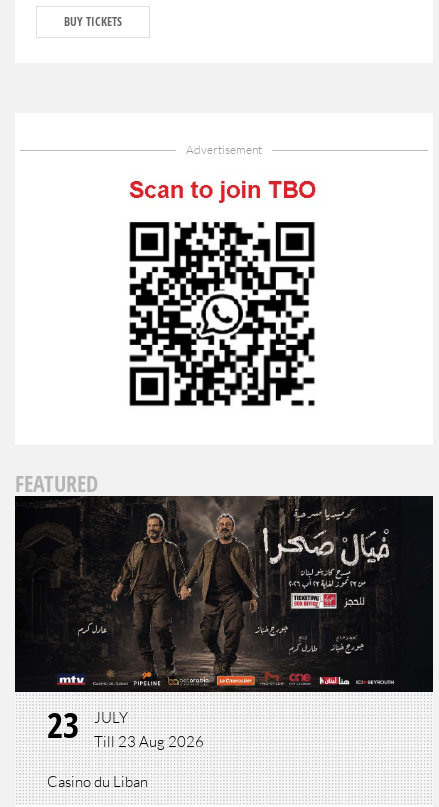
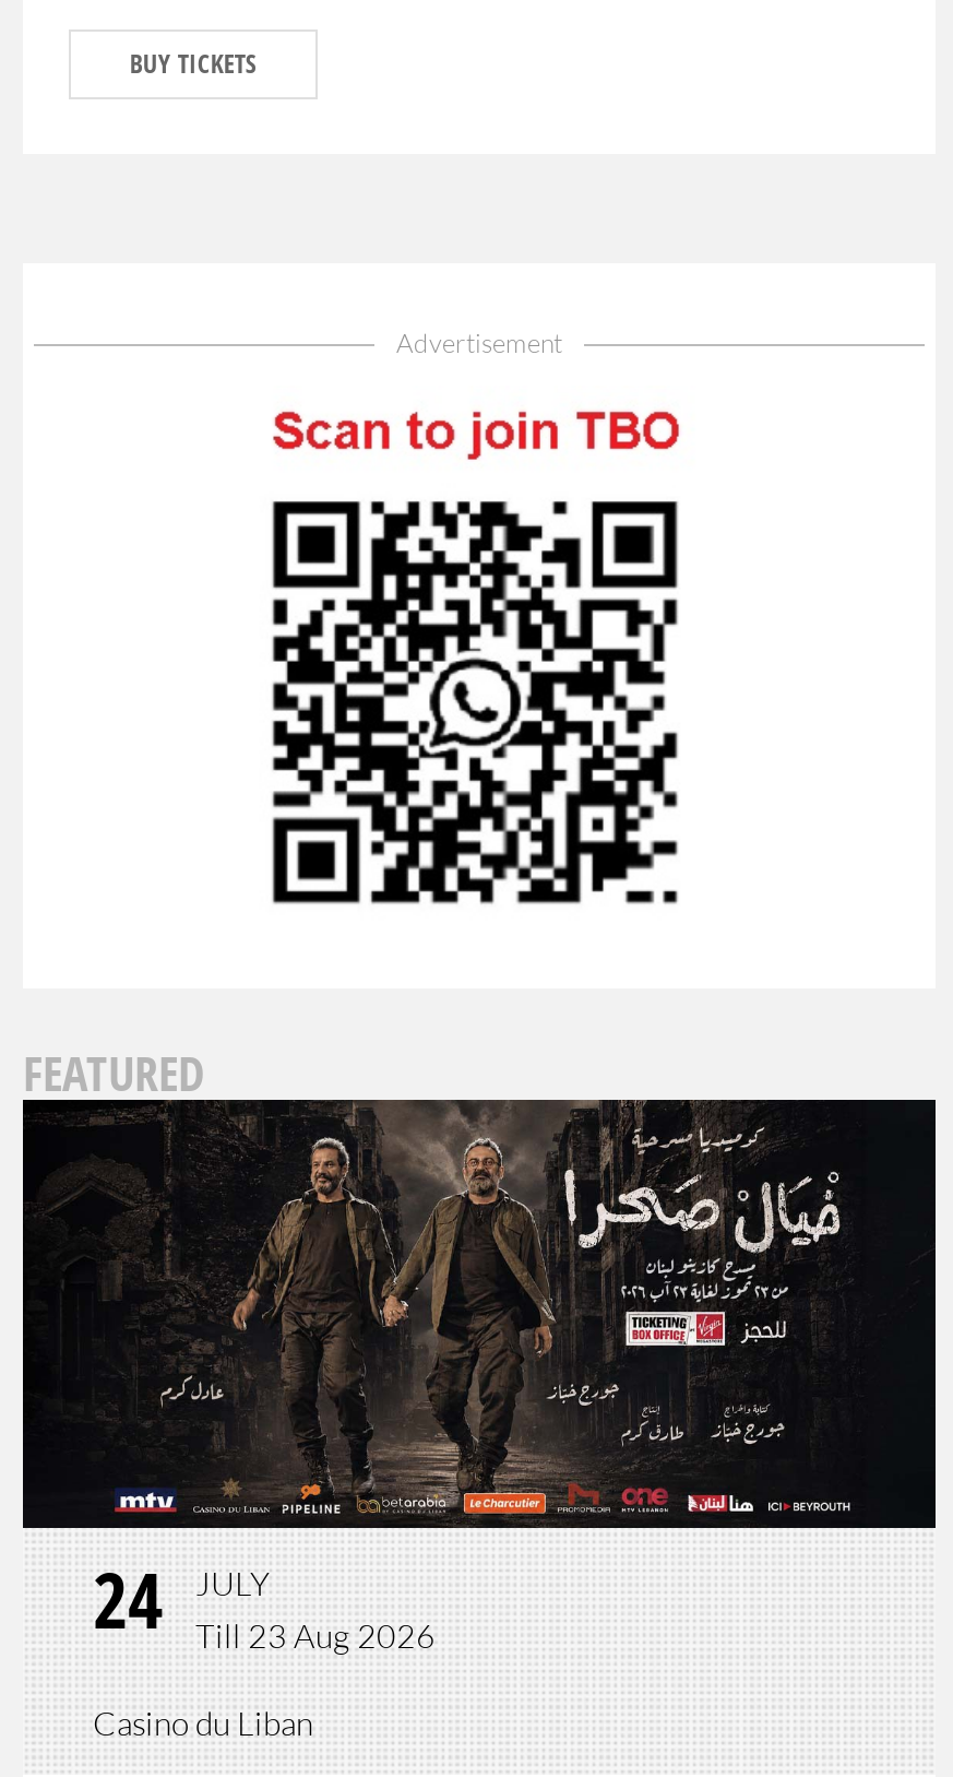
- 23 JULY Till 23 Aug 2026
+ 24 JULY Till 23 Aug 2026
